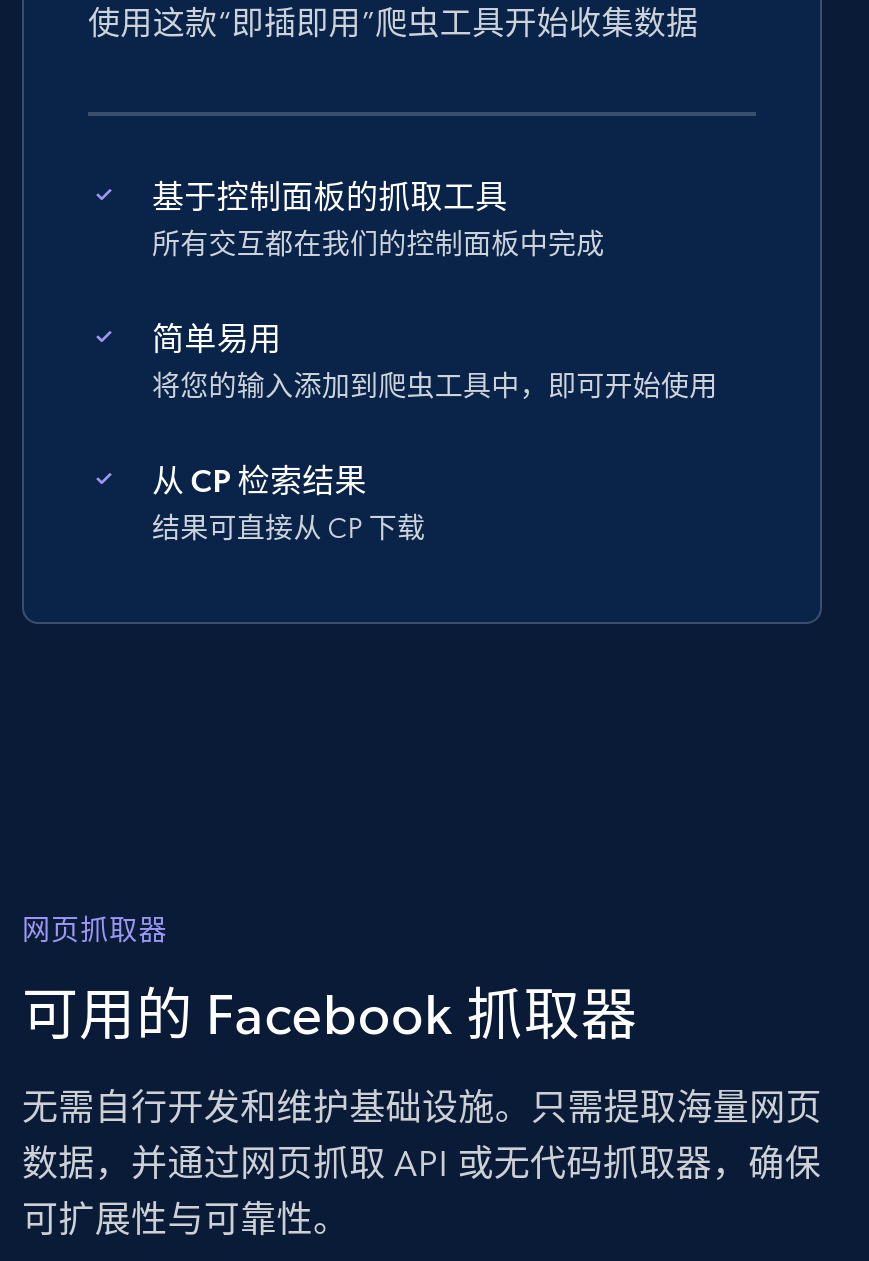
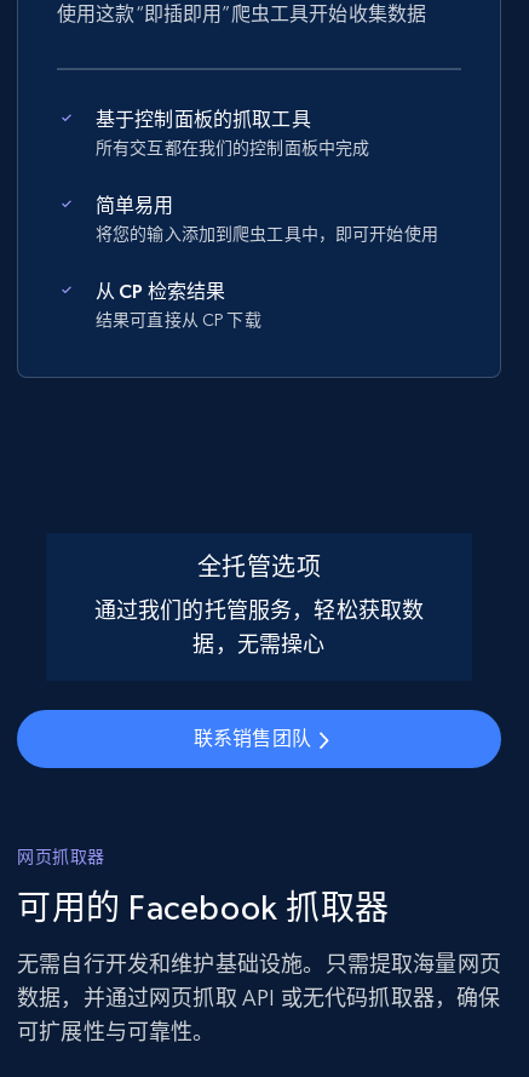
+ 全托管选项
+ 通过我们的托管服务，轻松获取数
+ 据，无需操心

+ 联系销售团队
